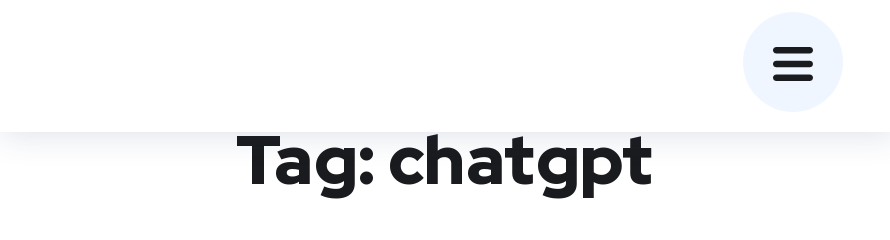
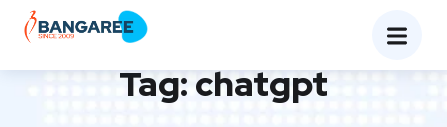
+ [image]
